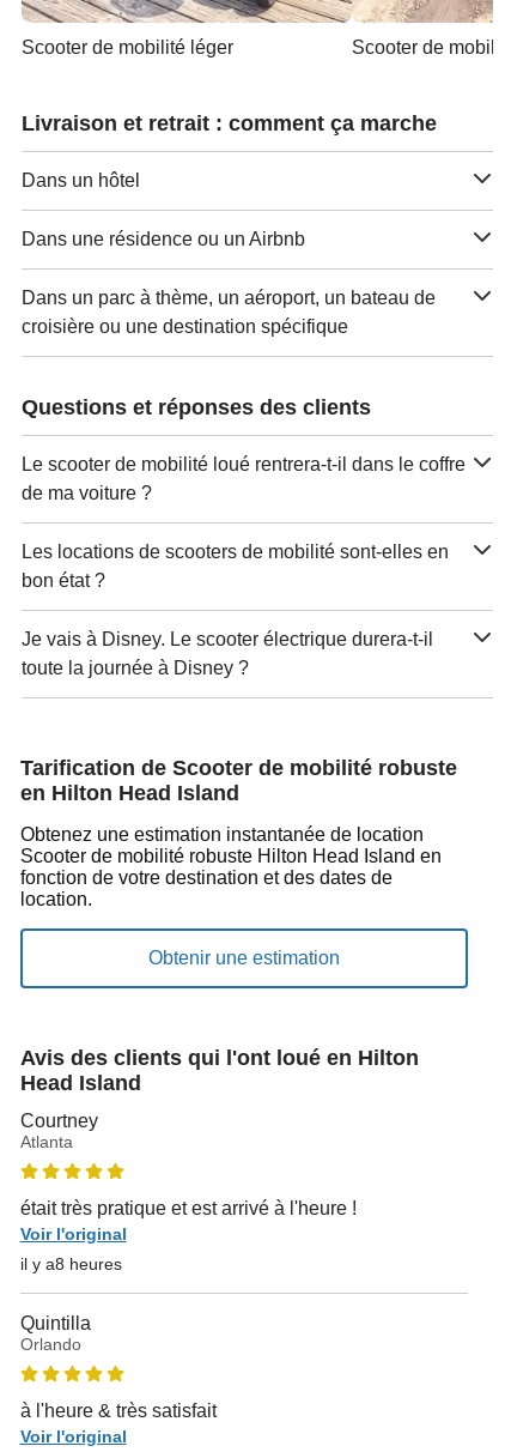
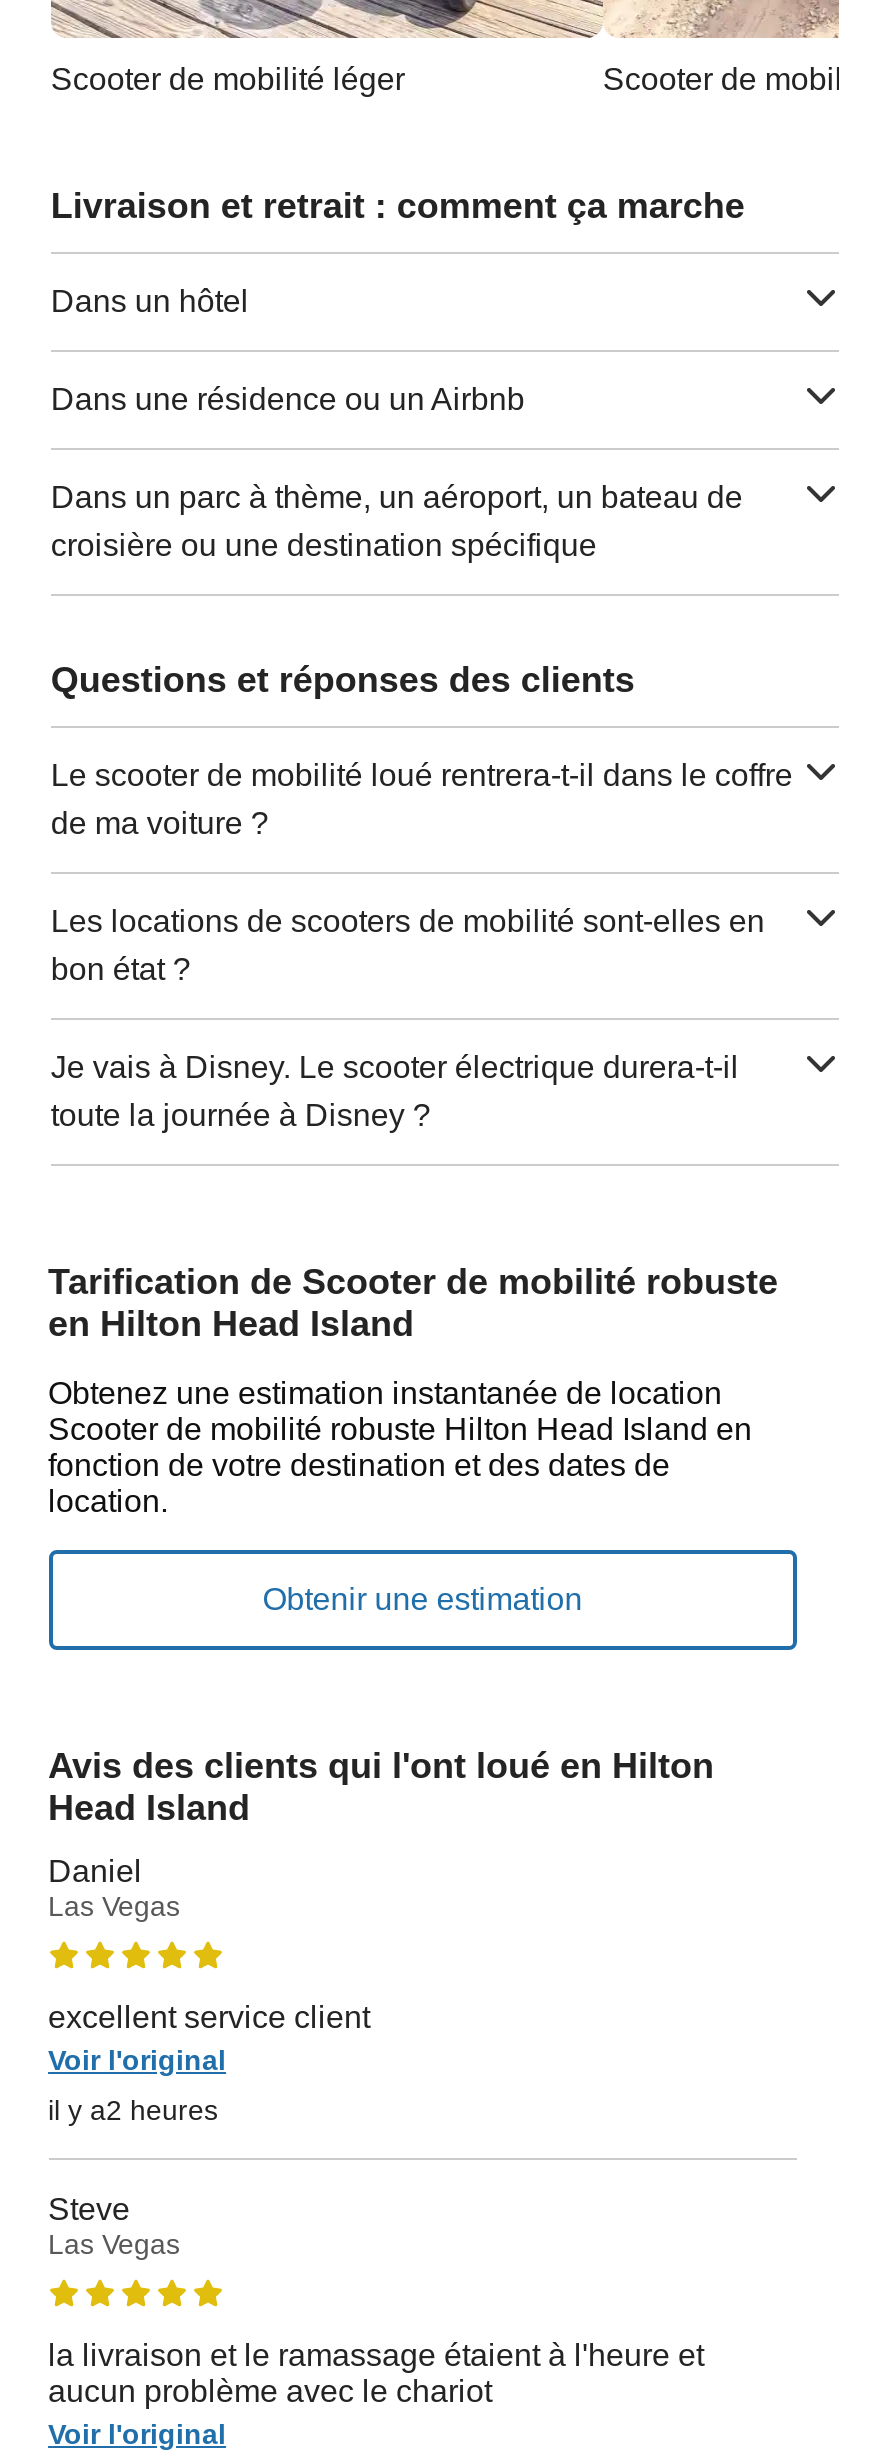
- Courtney
- Atlanta
+ Daniel
+ Las Vegas

- était très pratique et est arrivé à l'heure !
+ excellent service client

- il y a8 heures
+ il y a2 heures

- Quintilla
- Orlando
+ Steve
+ Las Vegas

- à l'heure & très satisfait
+ la livraison et le ramassage étaient à l'heure et
+ aucun problème avec le chariot
